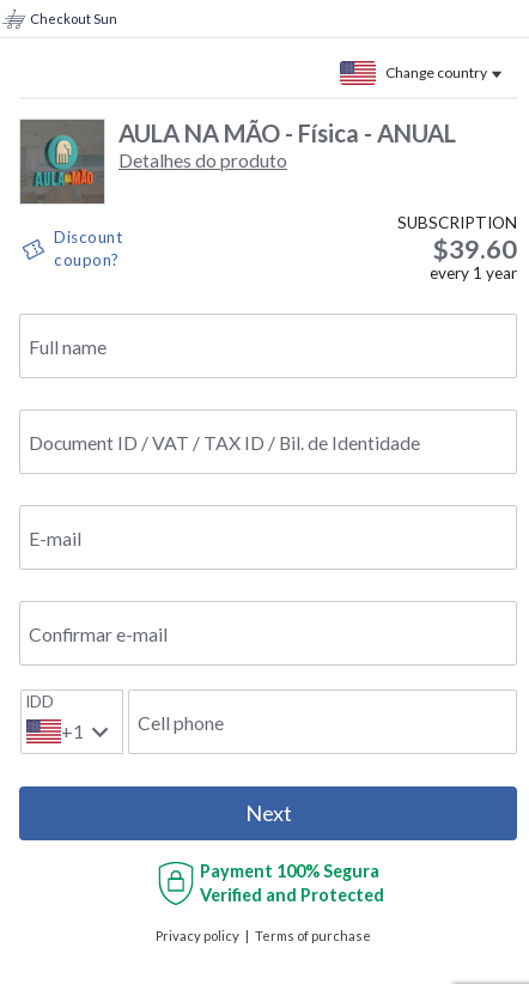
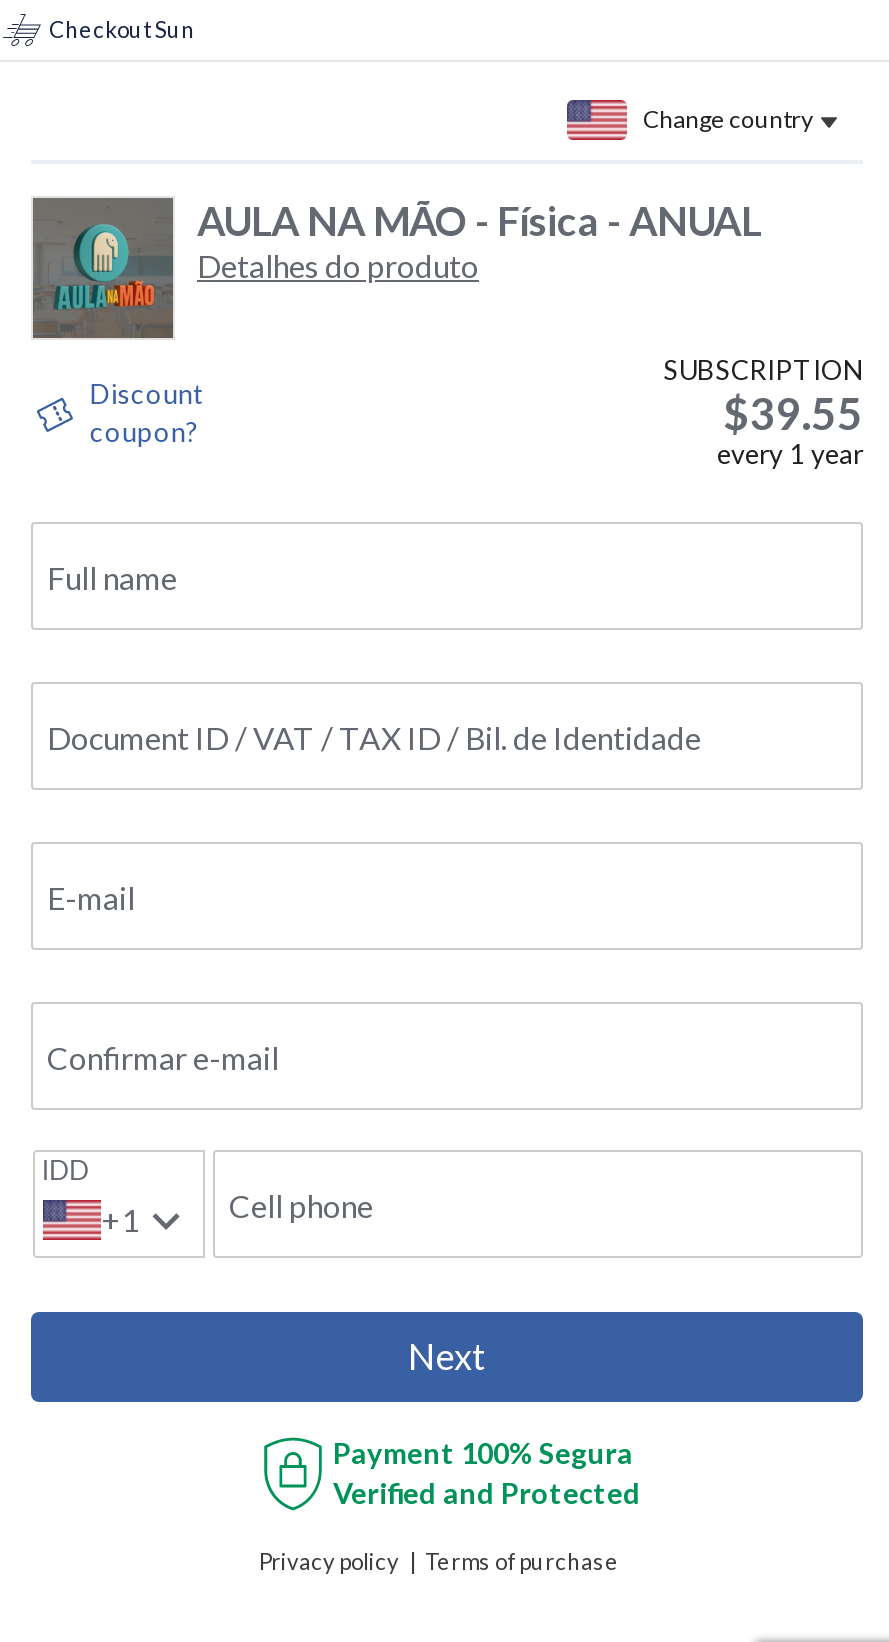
- $39.60
+ $39.55
